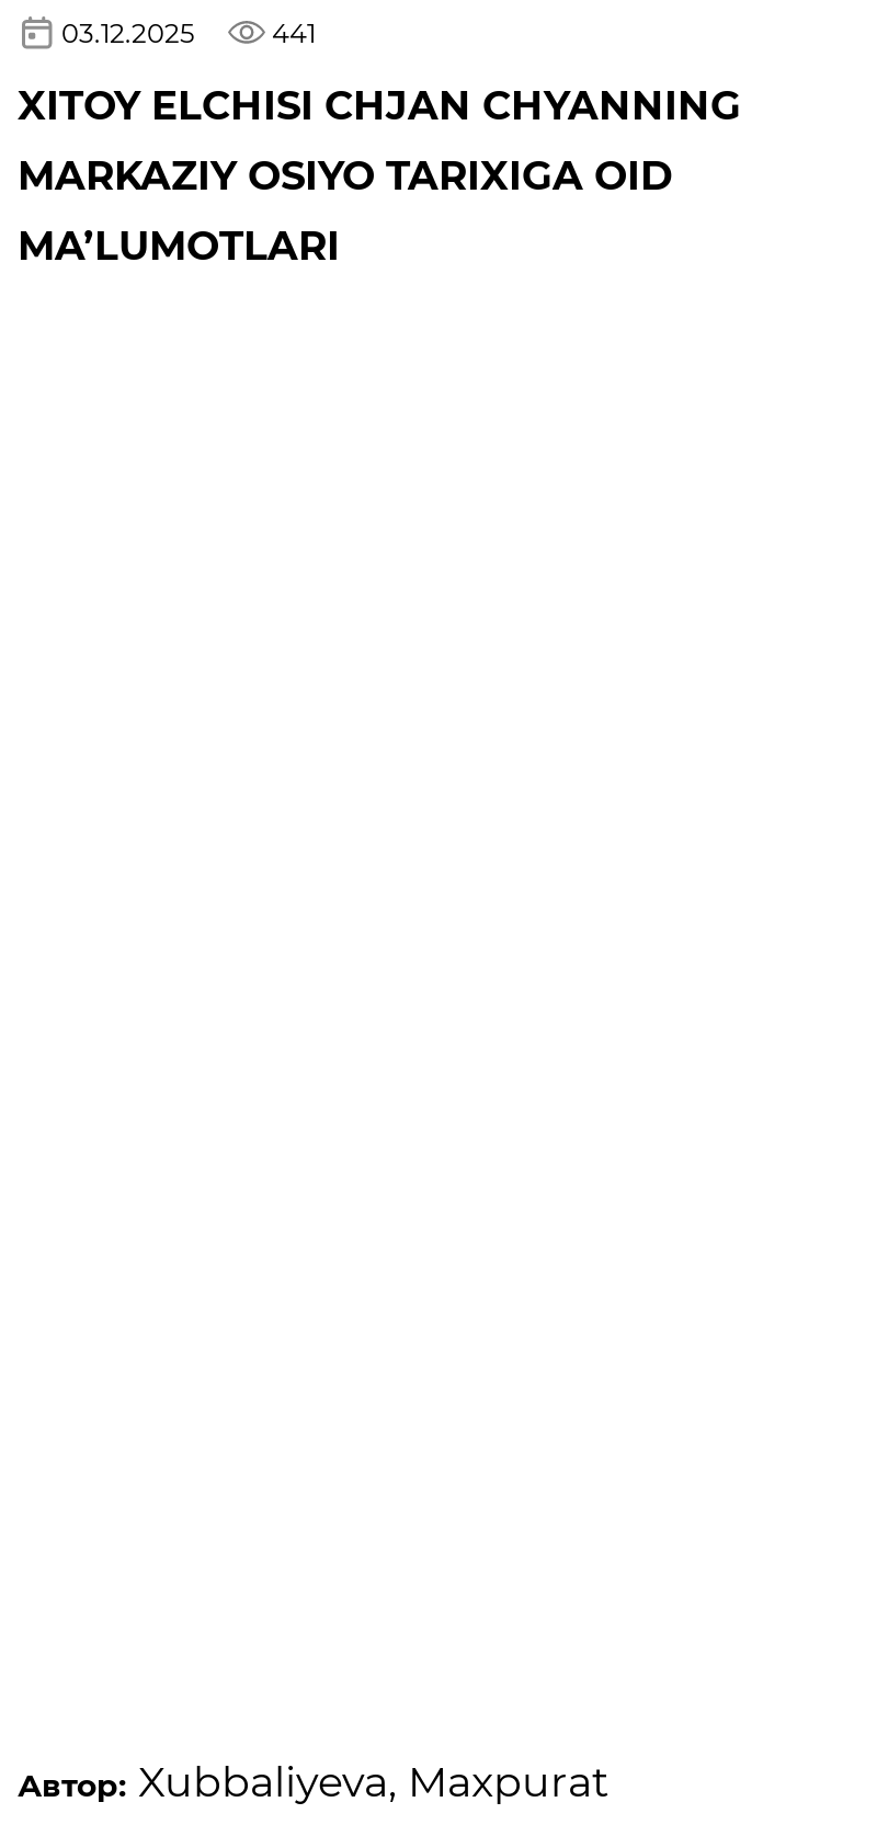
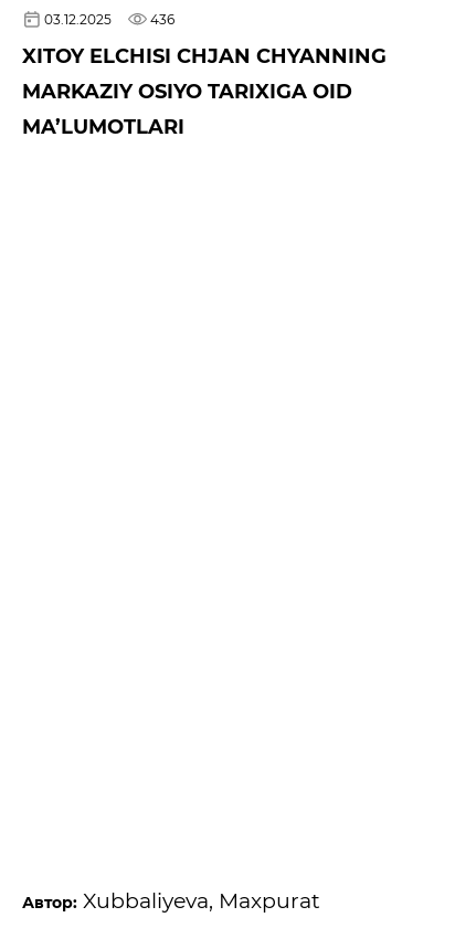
- 441
+ 436
